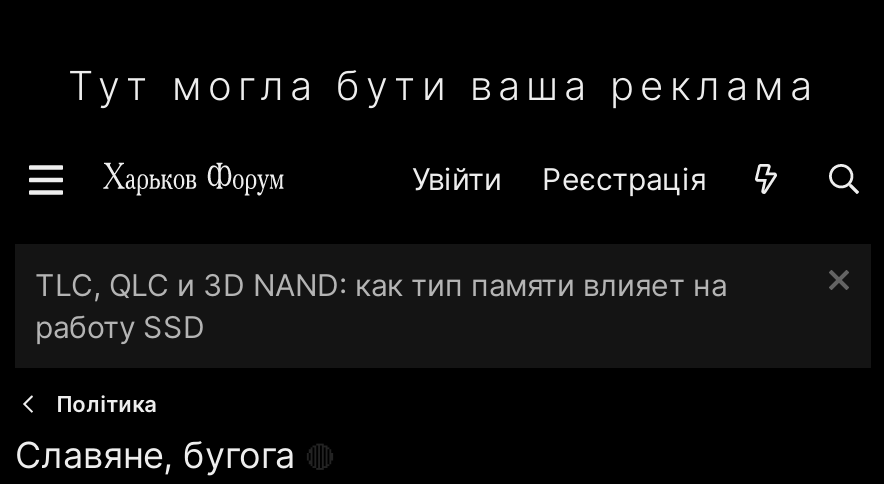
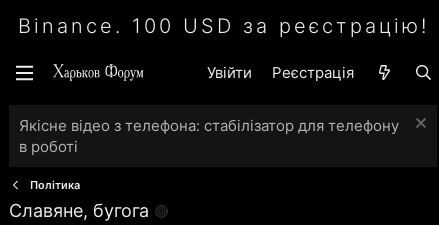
- Тут могла бути ваша реклама
+ Binance. 100 USD за реєстрацію!

- TLC, QLC и 3D NAND: как тип памяти влияет на
- работу SSD
+ Якісне відео з телефона: стабілізатор для телефону
+ в роботі
